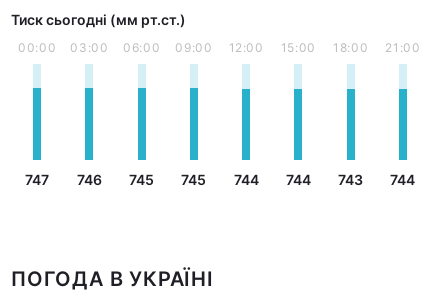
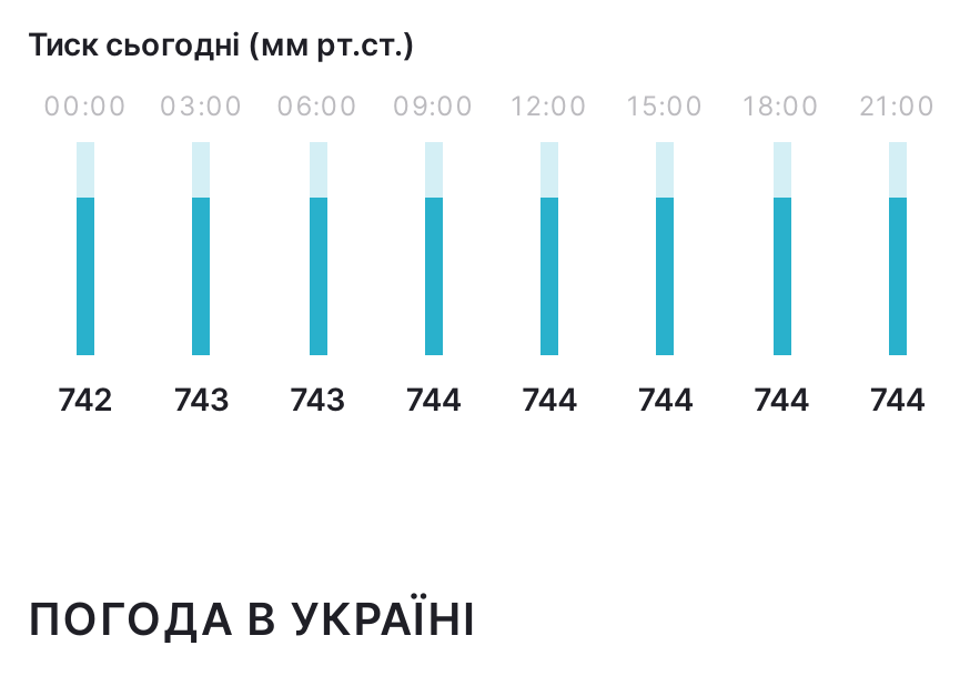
- 747
+ 742

- 746
+ 743

- 745
+ 743

- 745
+ 744

- 743
+ 744
